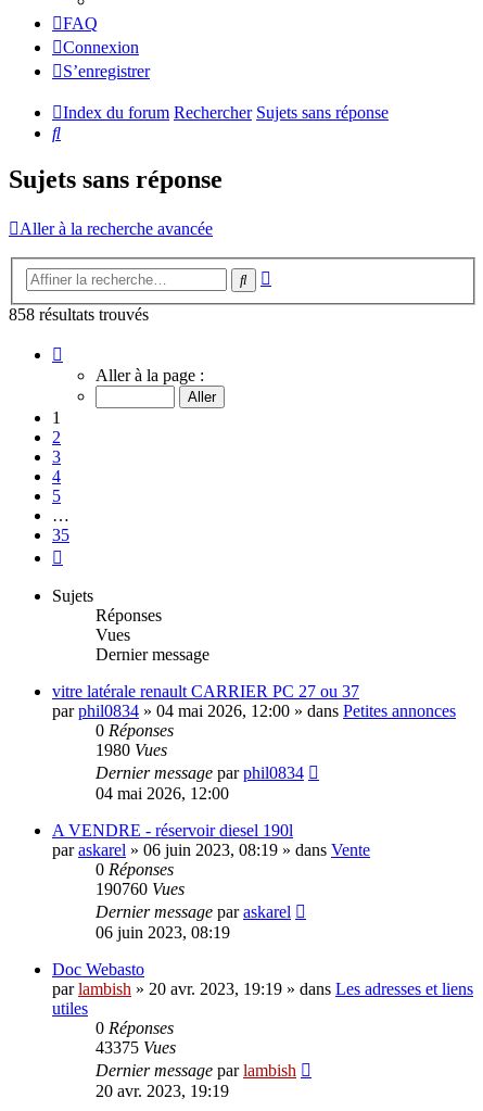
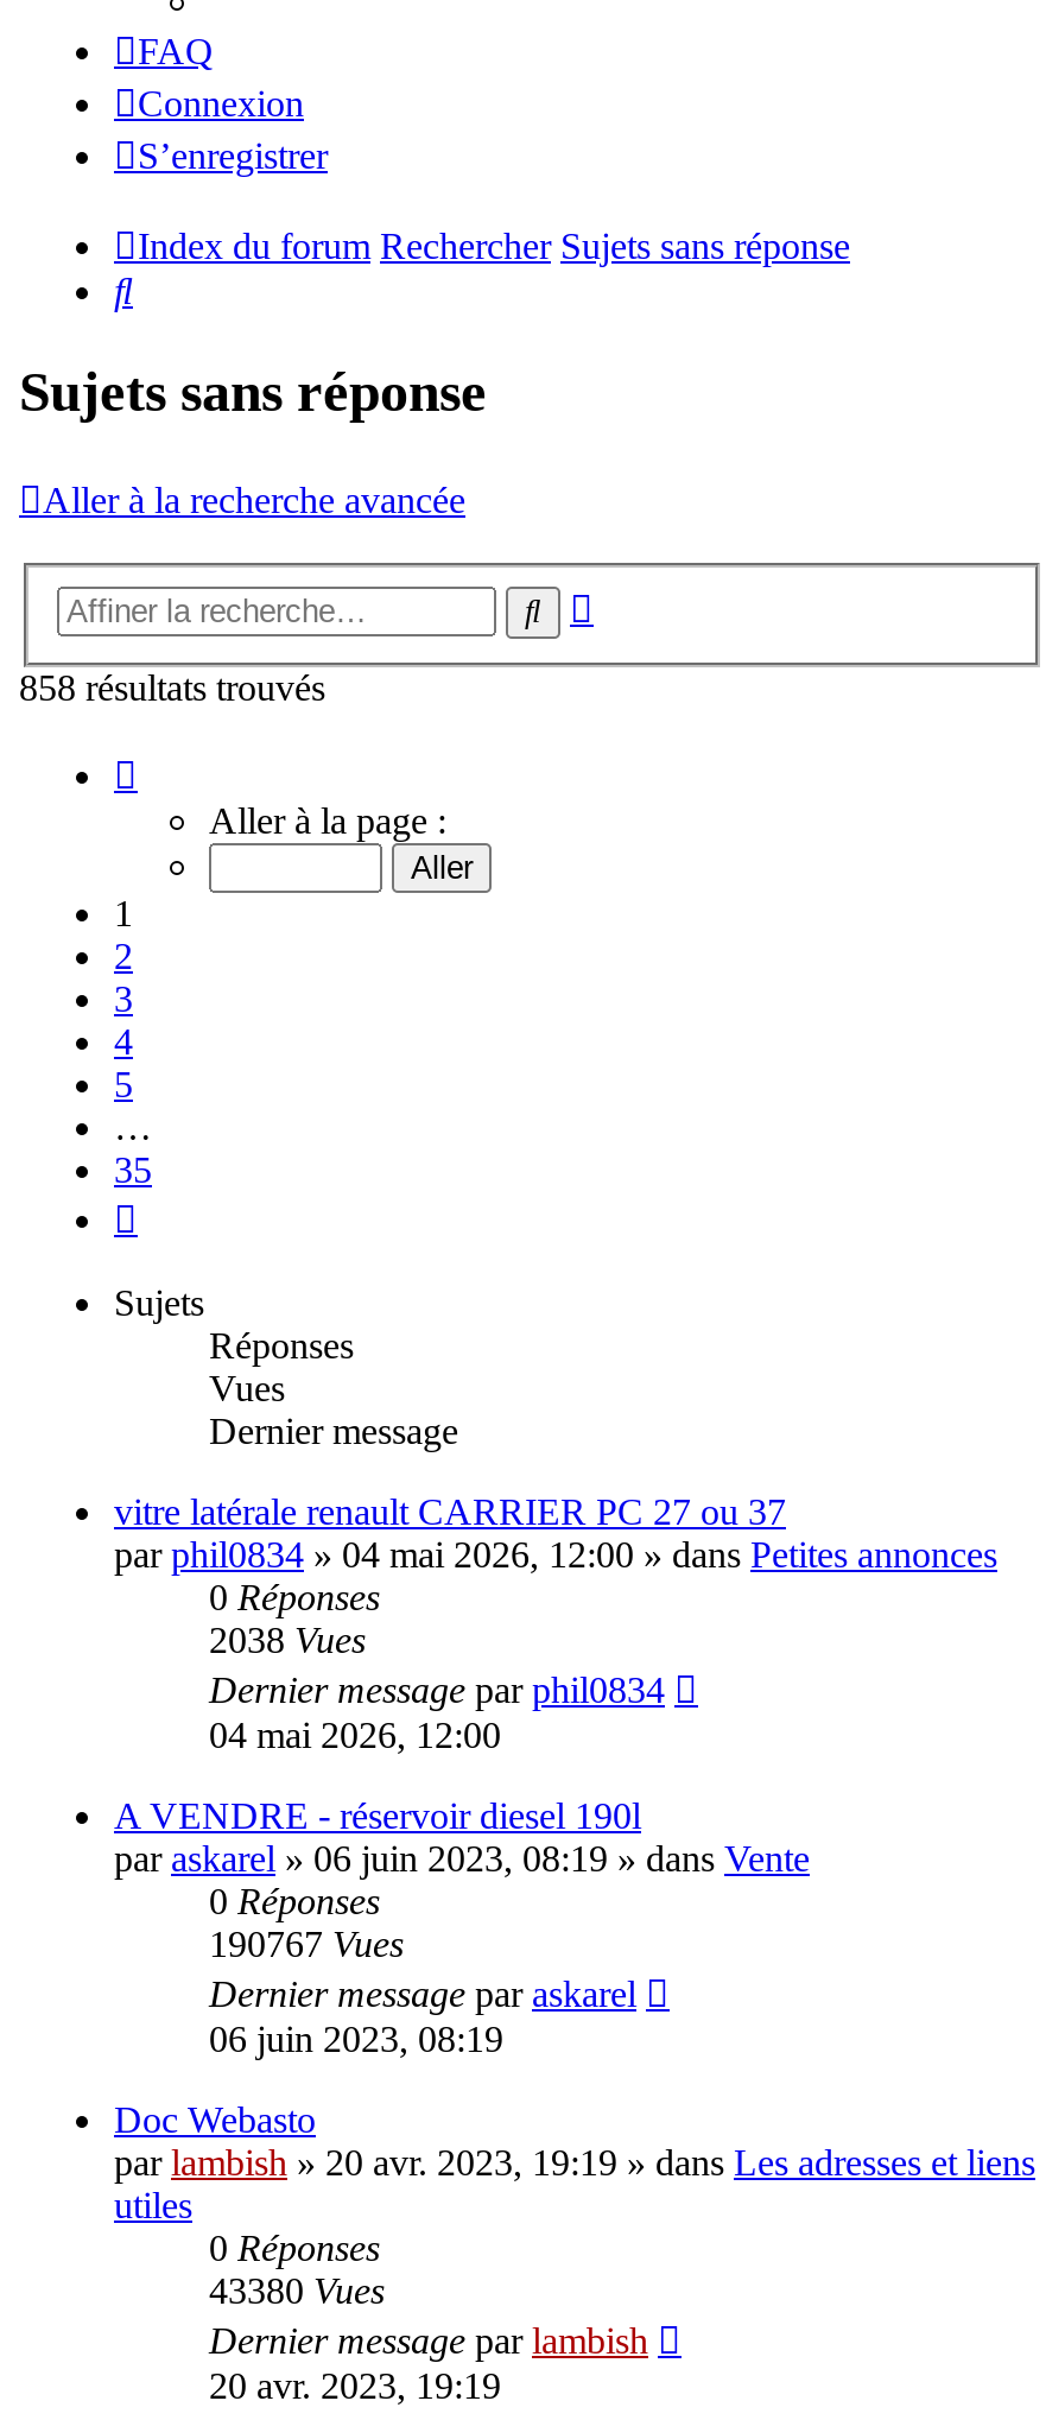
- 1980 Vues
+ 2038 Vues

- 190760 Vues
+ 190767 Vues

- 43375 Vues
+ 43380 Vues
